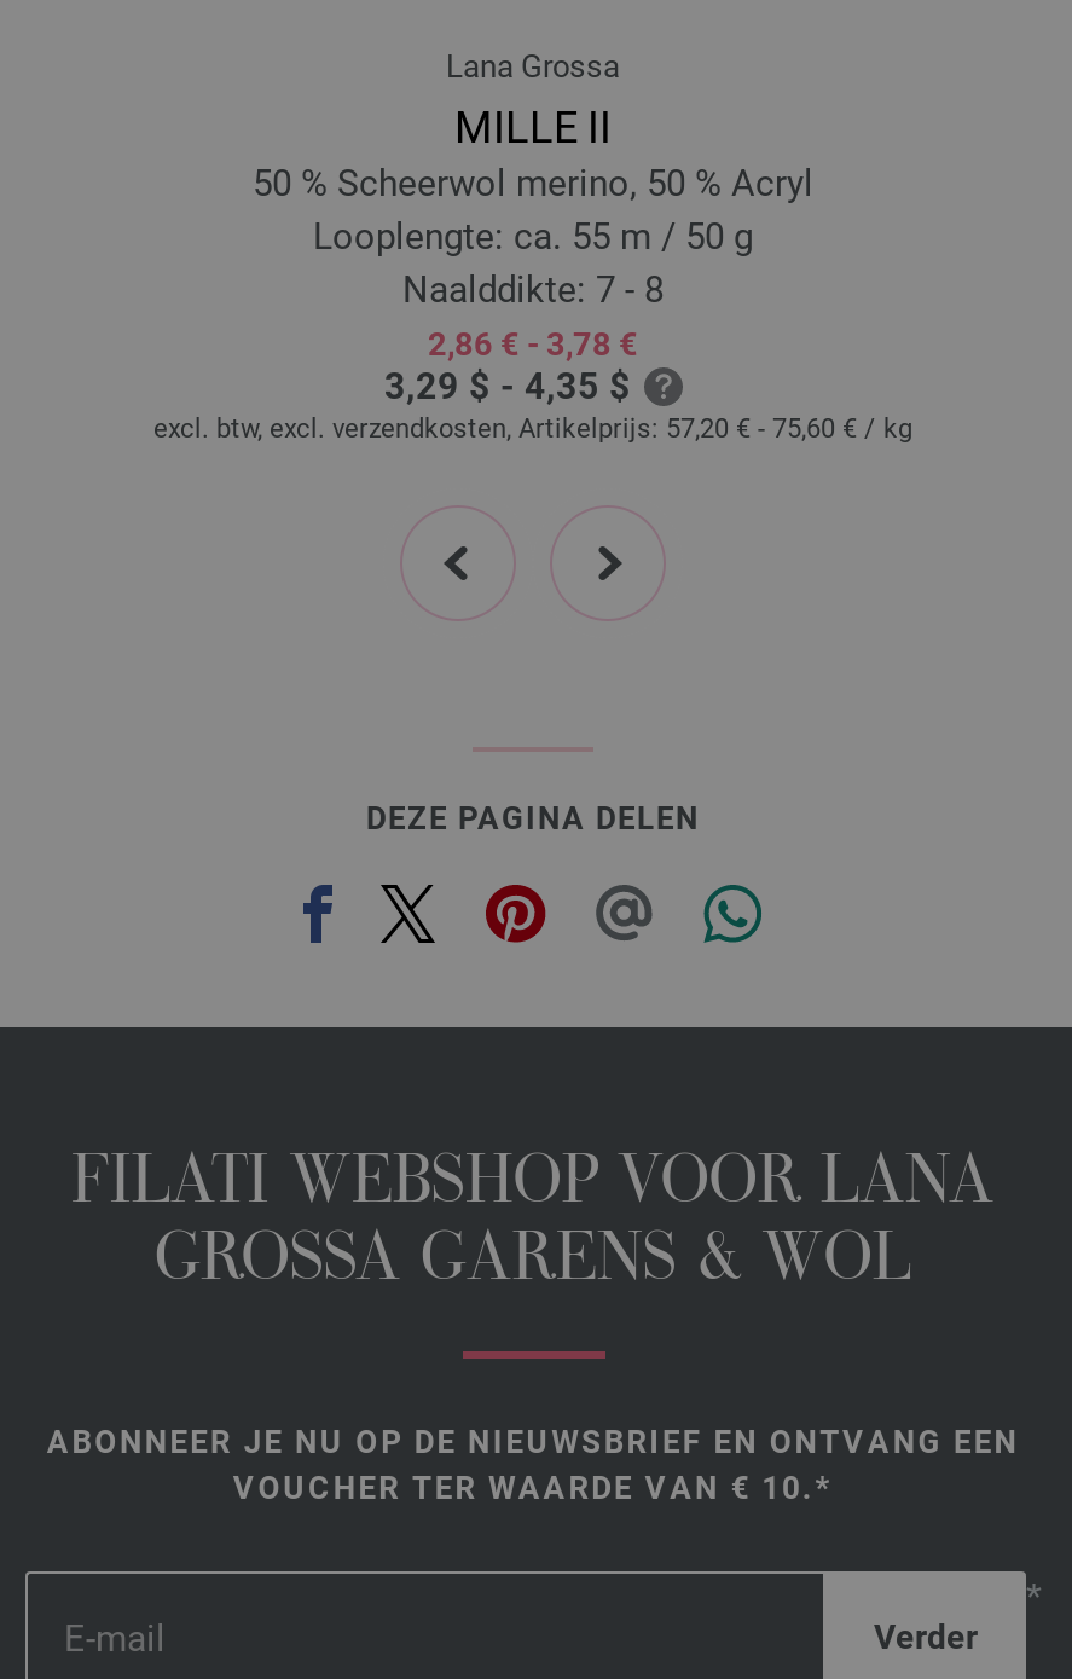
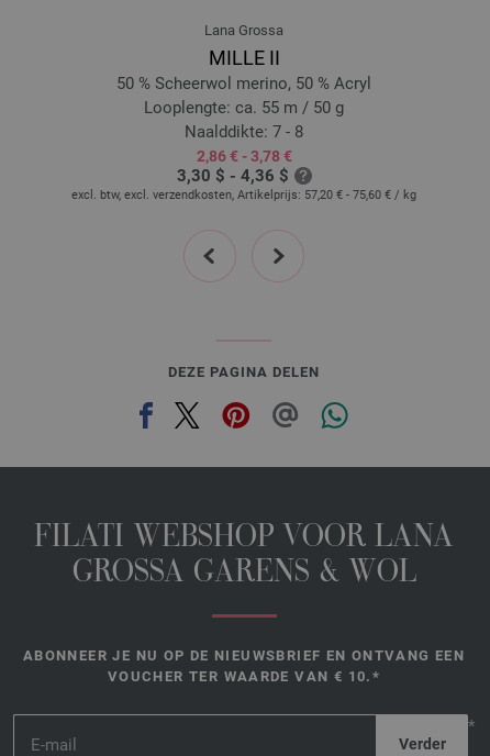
- 3,29 $ - 4,35 $
+ 3,30 $ - 4,36 $
